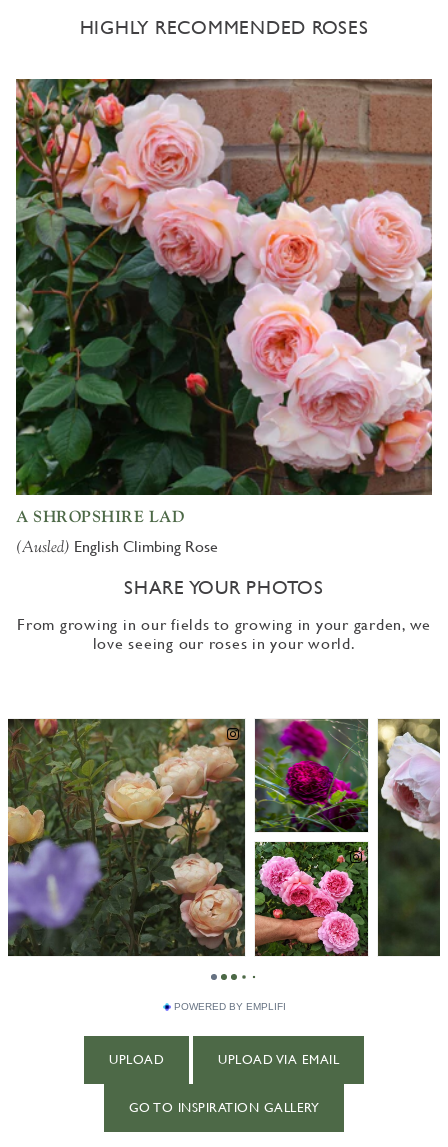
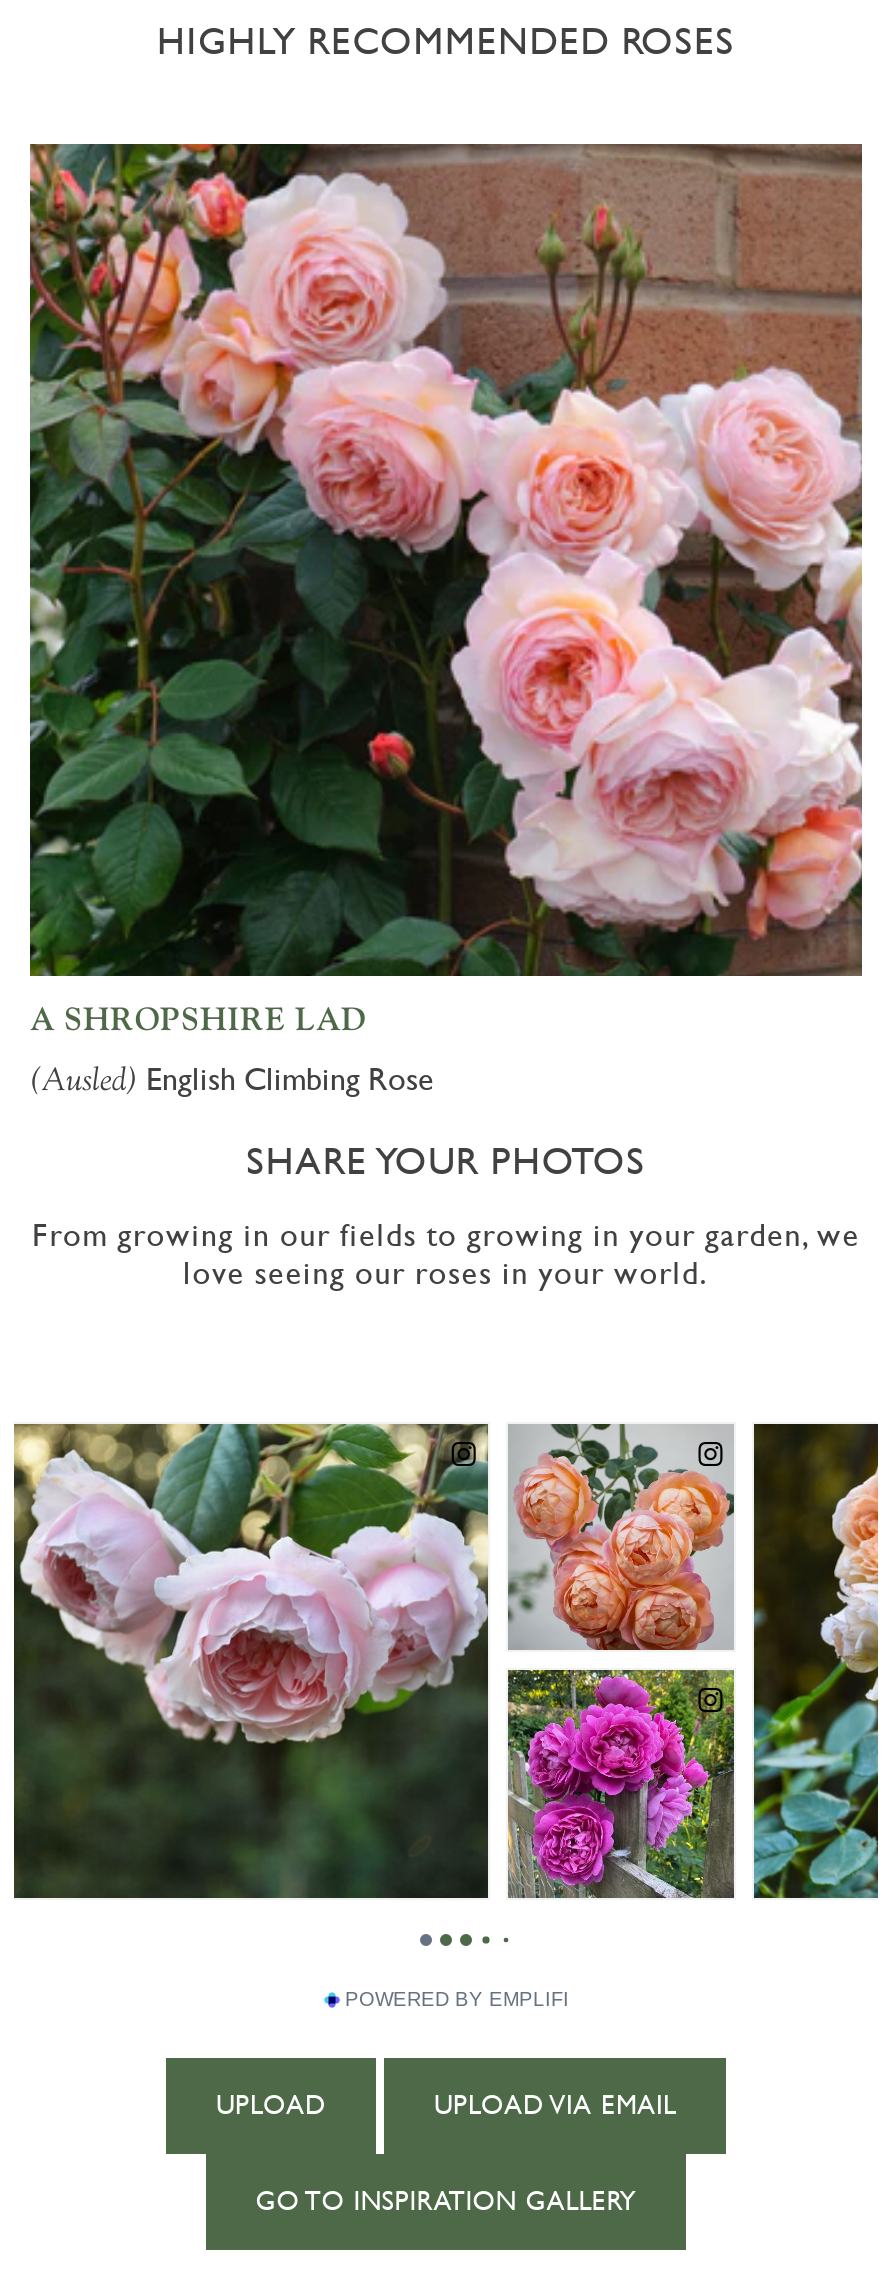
- [image]
+ [image]

- [image]
+ [image]

- [image]
+ [image]

- [image]
+ [image]
